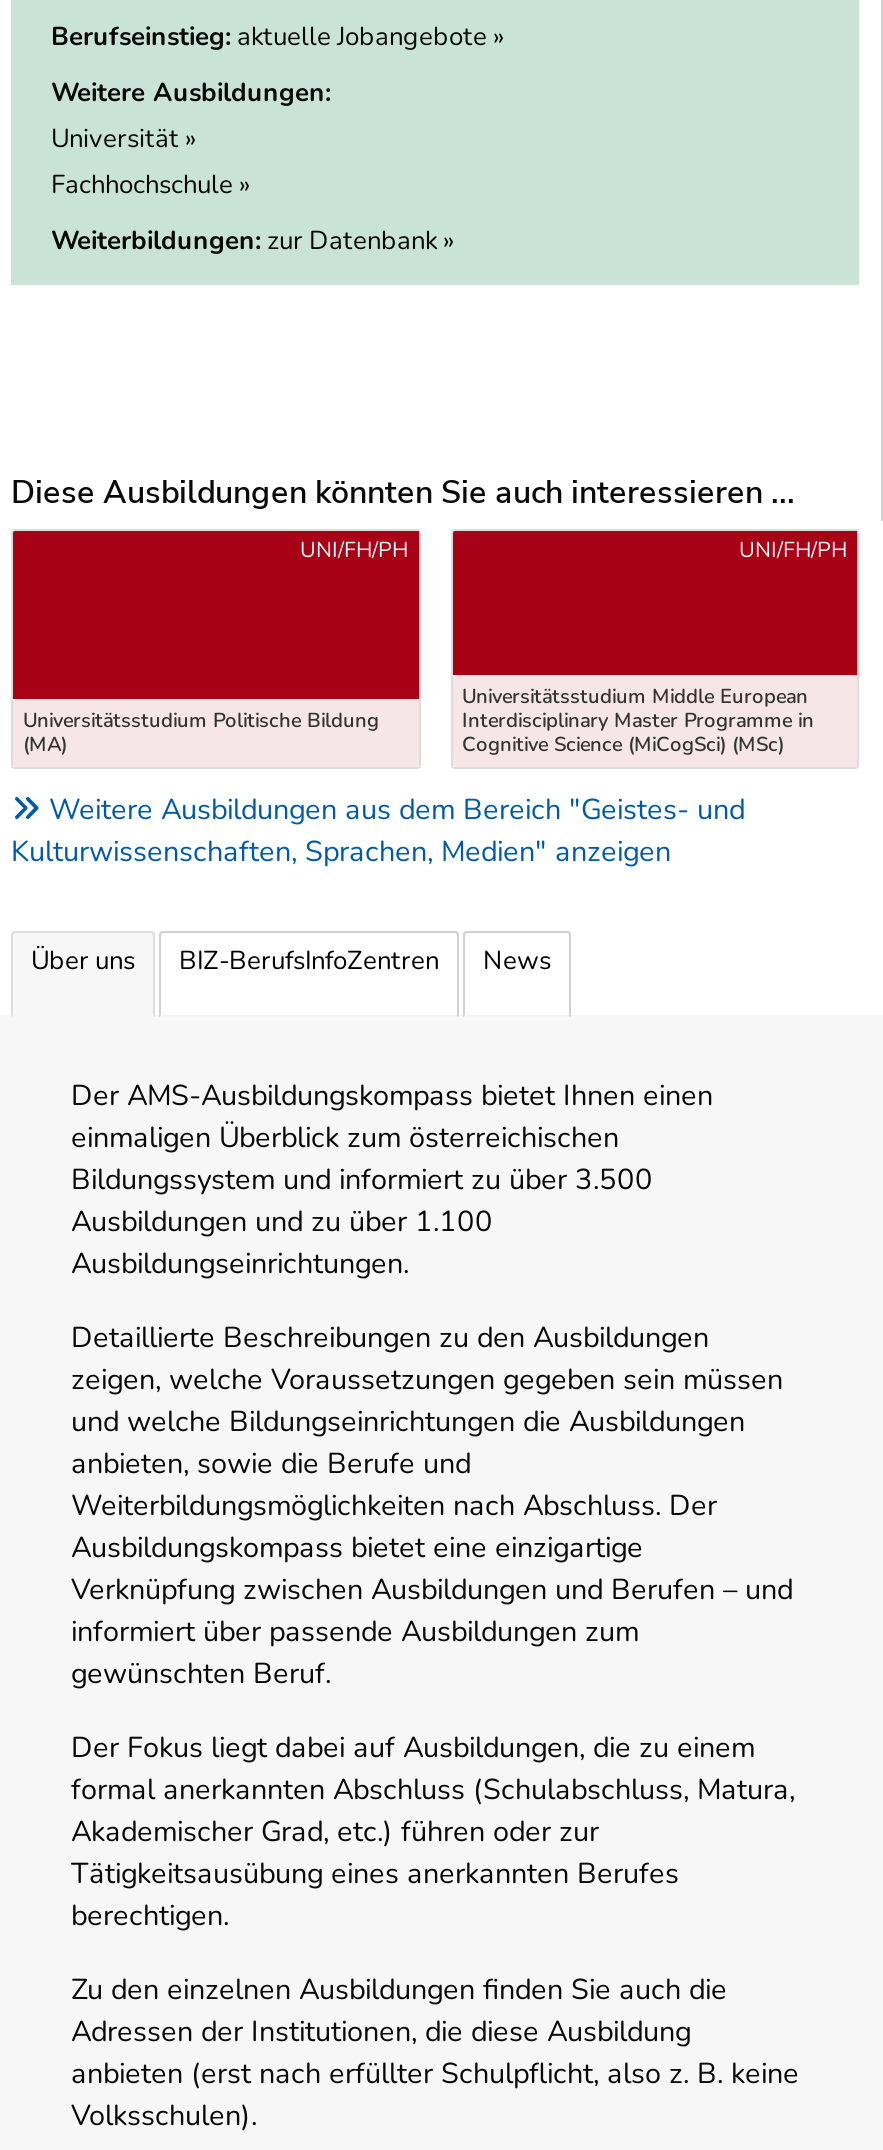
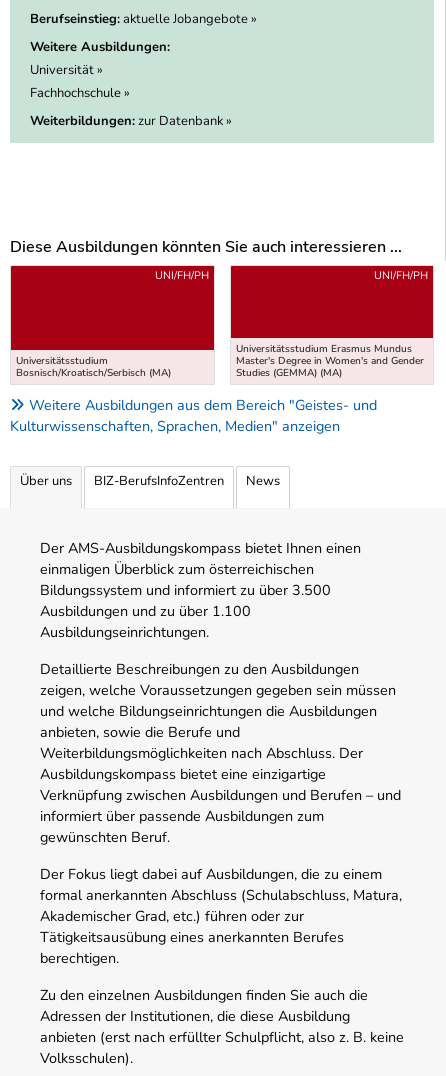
- Universitätsstudium Middle European
- Interdisciplinary Master Programme in
- Cognitive Science (MiCogSci) (MSc)
+ Universitätsstudium Erasmus Mundus
+ Master's Degree in Women's and Gender
+ Studies (GEMMA) (MA)

- Universitätsstudium Politische Bildung
- (MA)
+ Universitätsstudium
+ Bosnisch/Kroatisch/Serbisch (MA)
